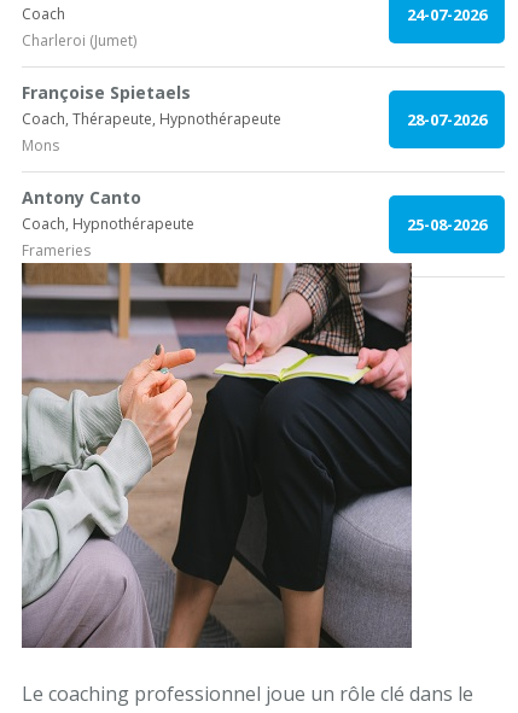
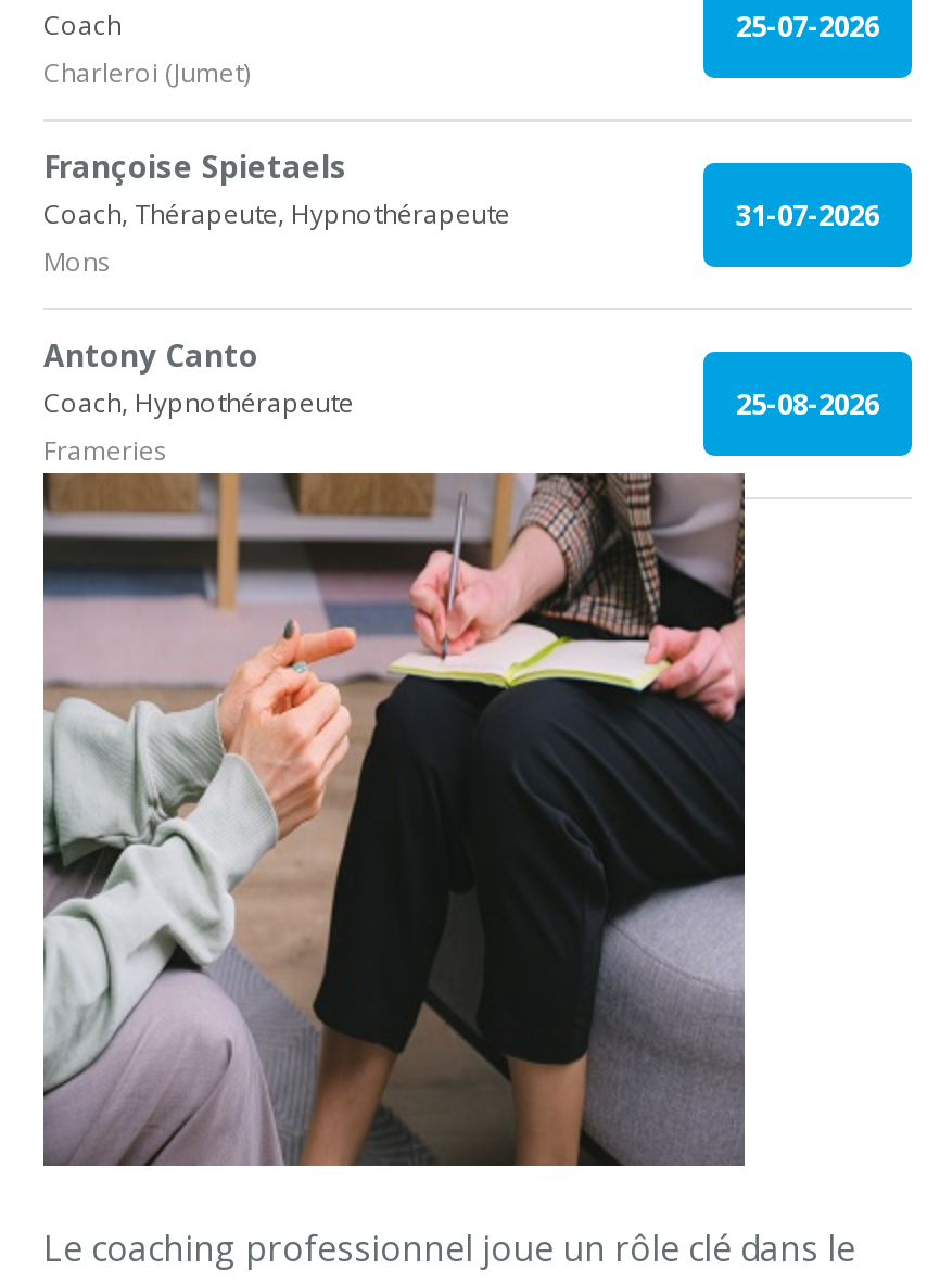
- 24-07-2026
+ 25-07-2026

- 28-07-2026
+ 31-07-2026
